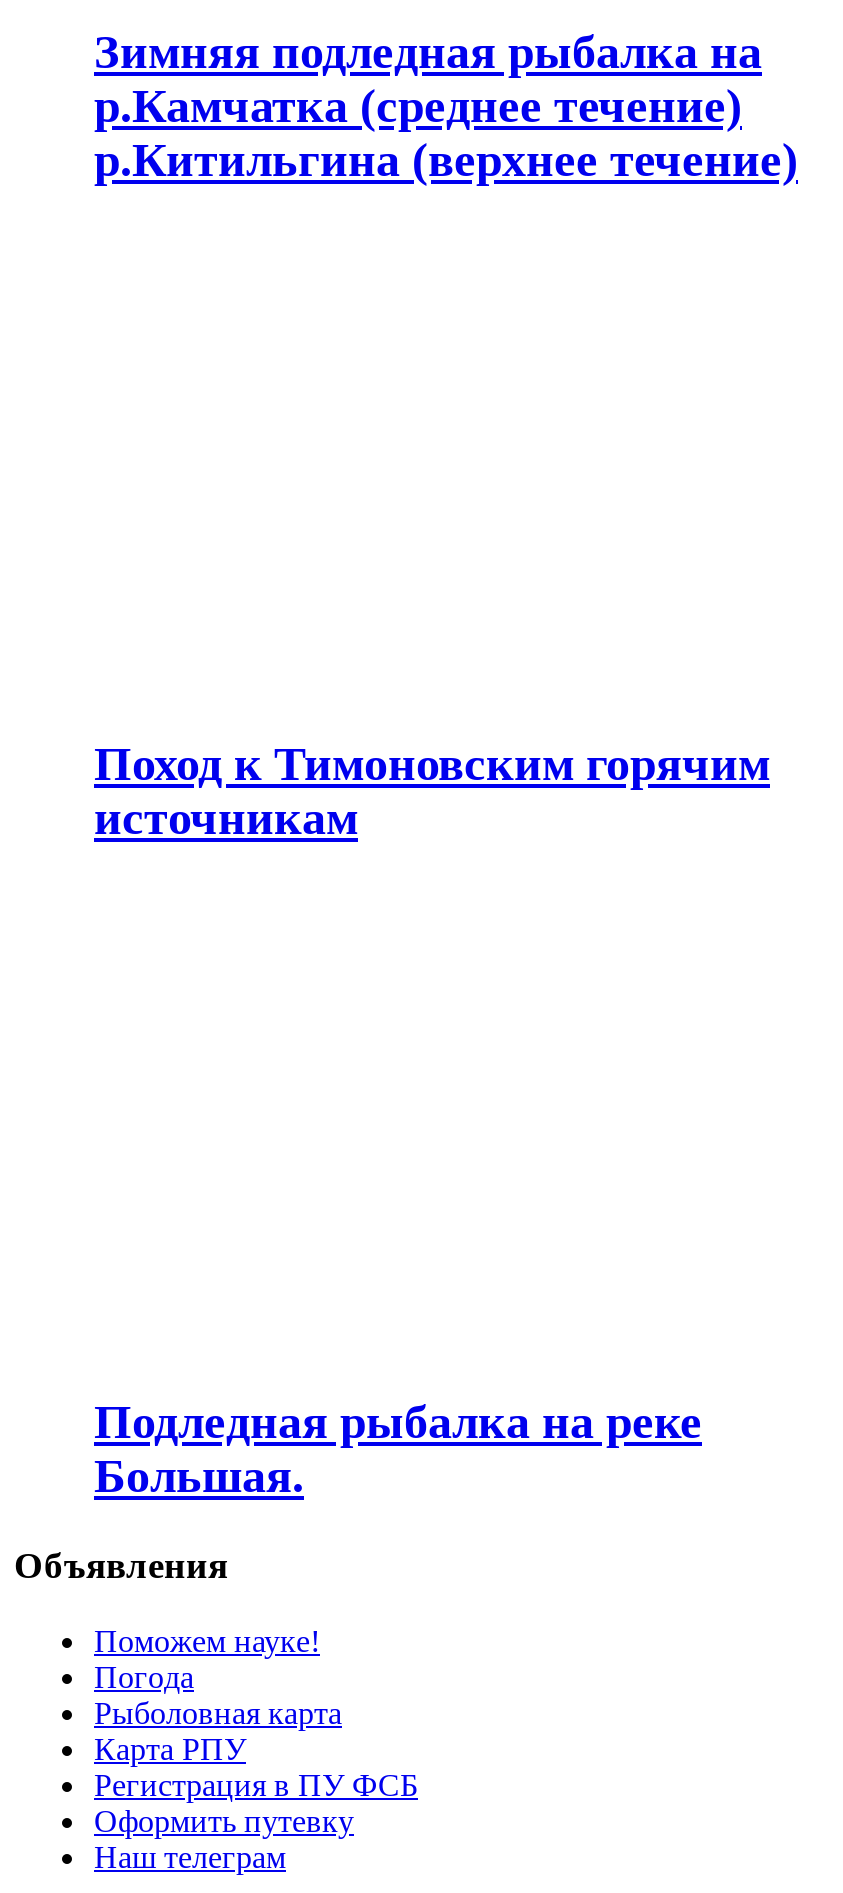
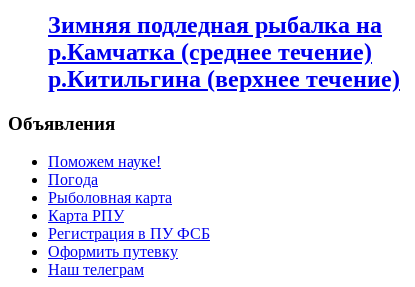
- Поход к Тимоновским горячим
- источникам

- Подледная рыбалка на реке
- Большая.
